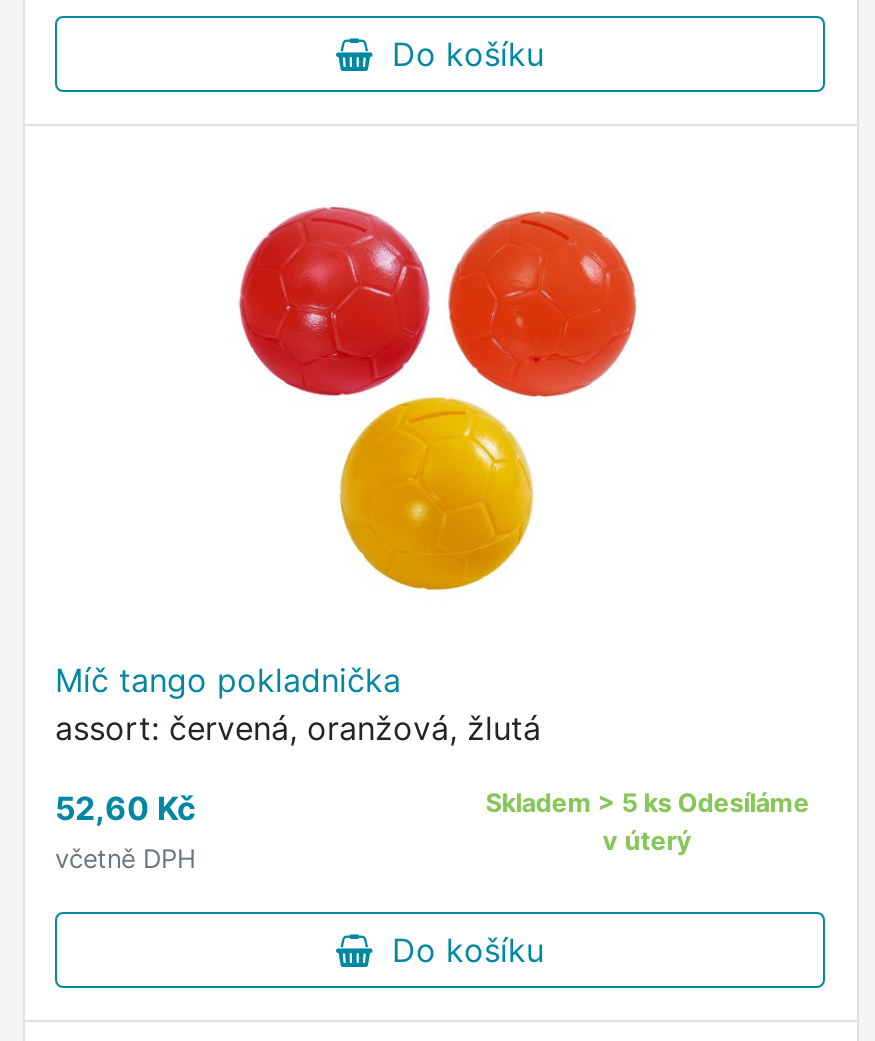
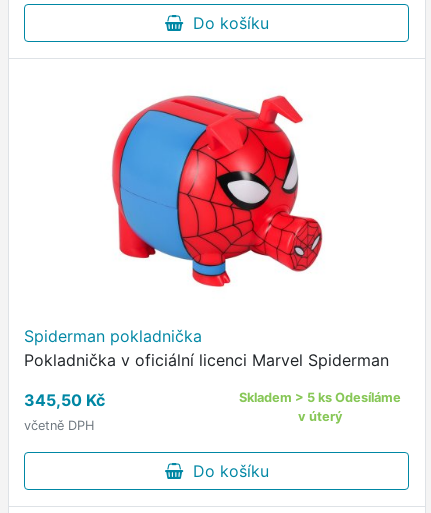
- [image]
- Míč tango pokladnička
- assort: červená, oranžová, žlutá
+ [image]
+ Spiderman pokladnička
+ Pokladnička v oficiální licenci Marvel Spiderman

- 52,60 Kč
+ 345,50 Kč
